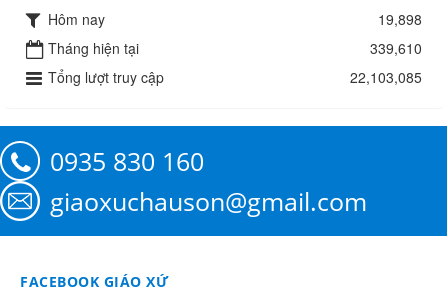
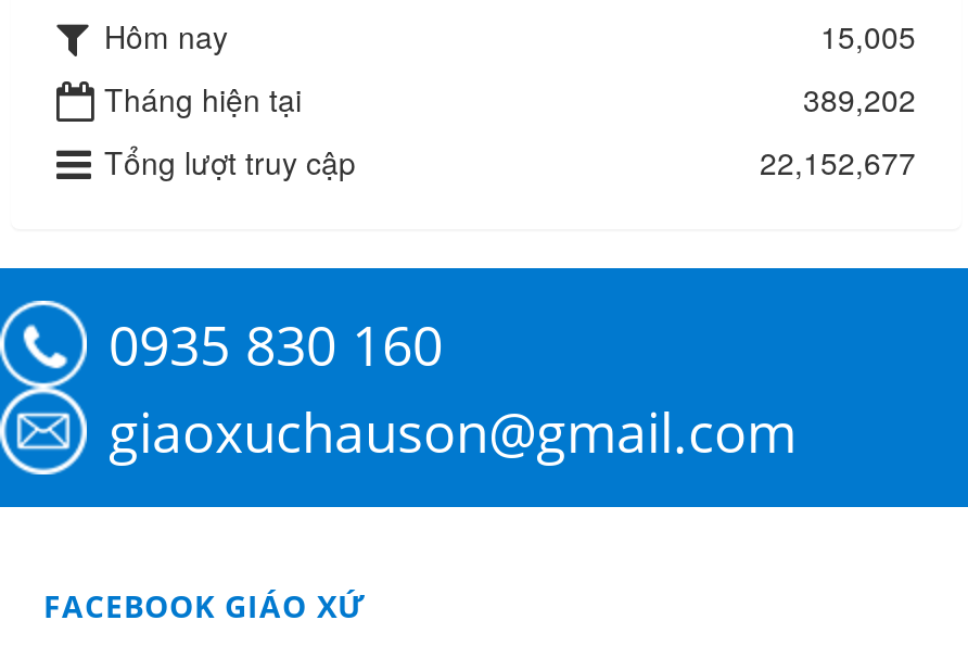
- 19,898
+ 15,005

- 339,610
+ 389,202

- 22,103,085
+ 22,152,677
